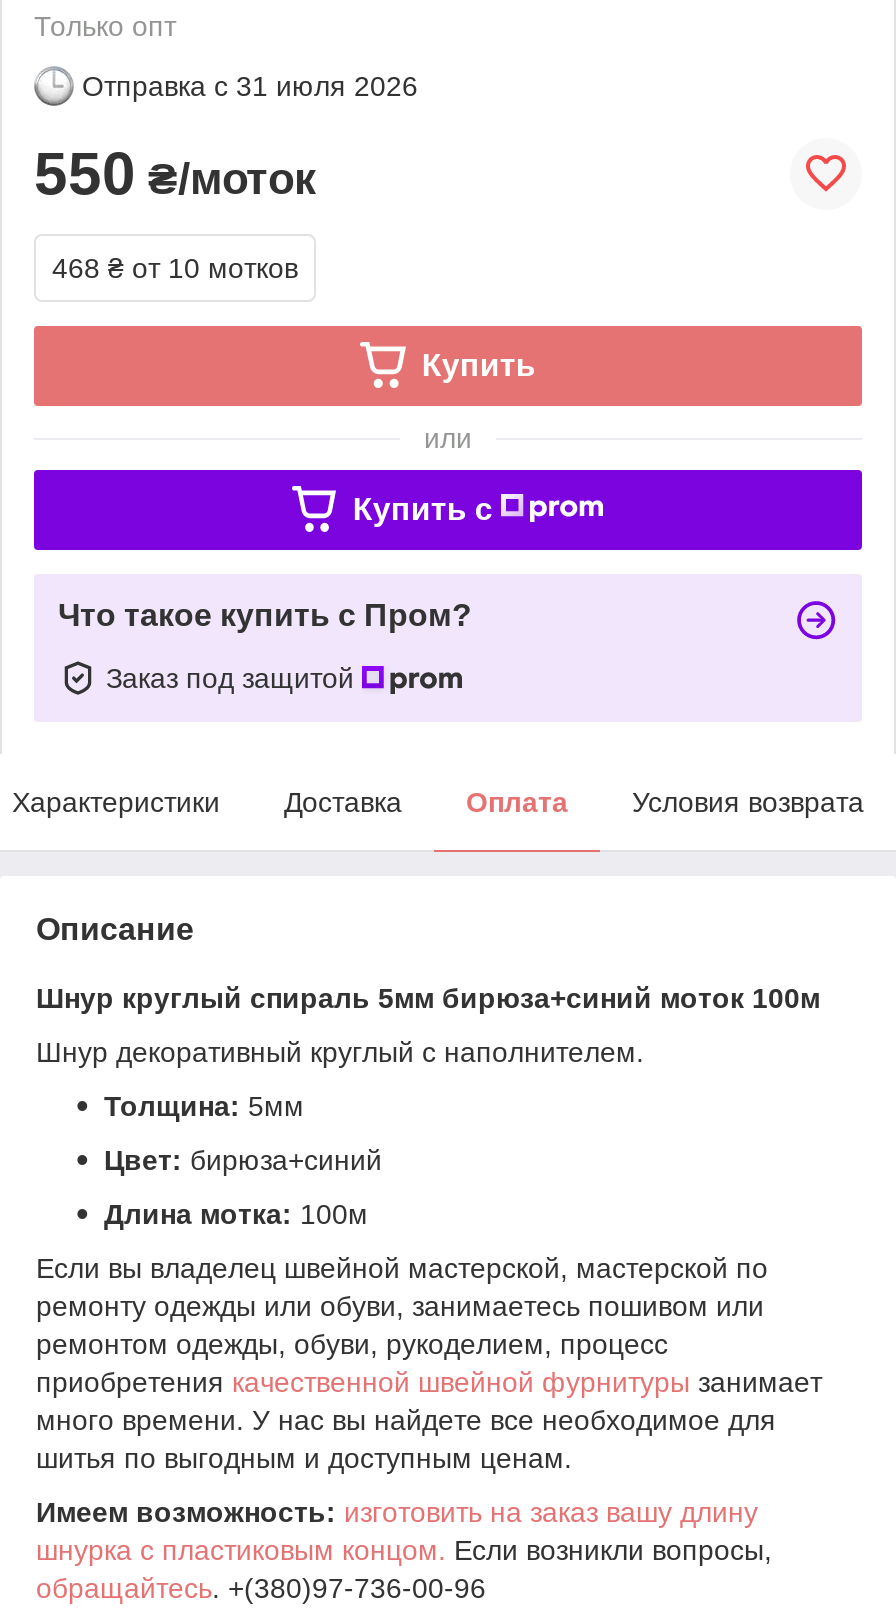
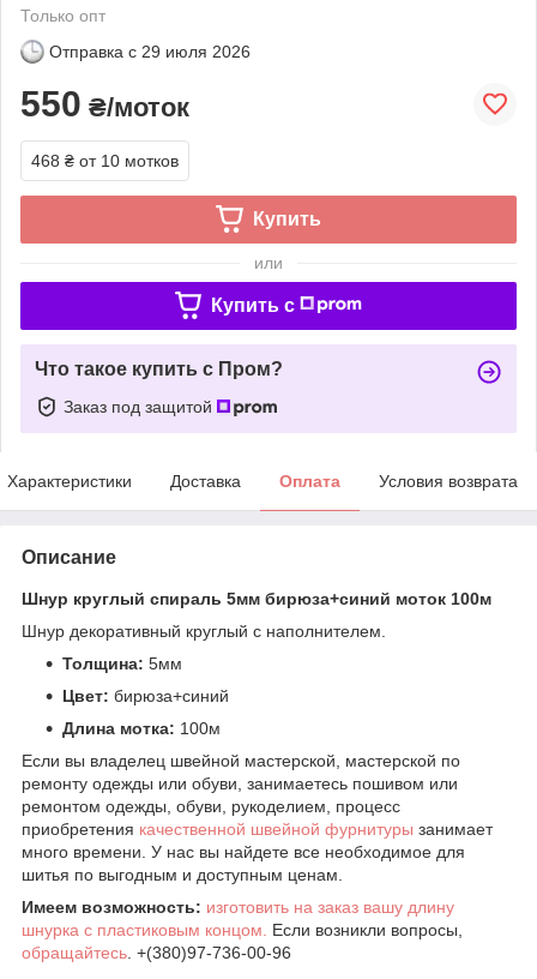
- Отправка с 31 июля 2026
+ Отправка с 29 июля 2026
